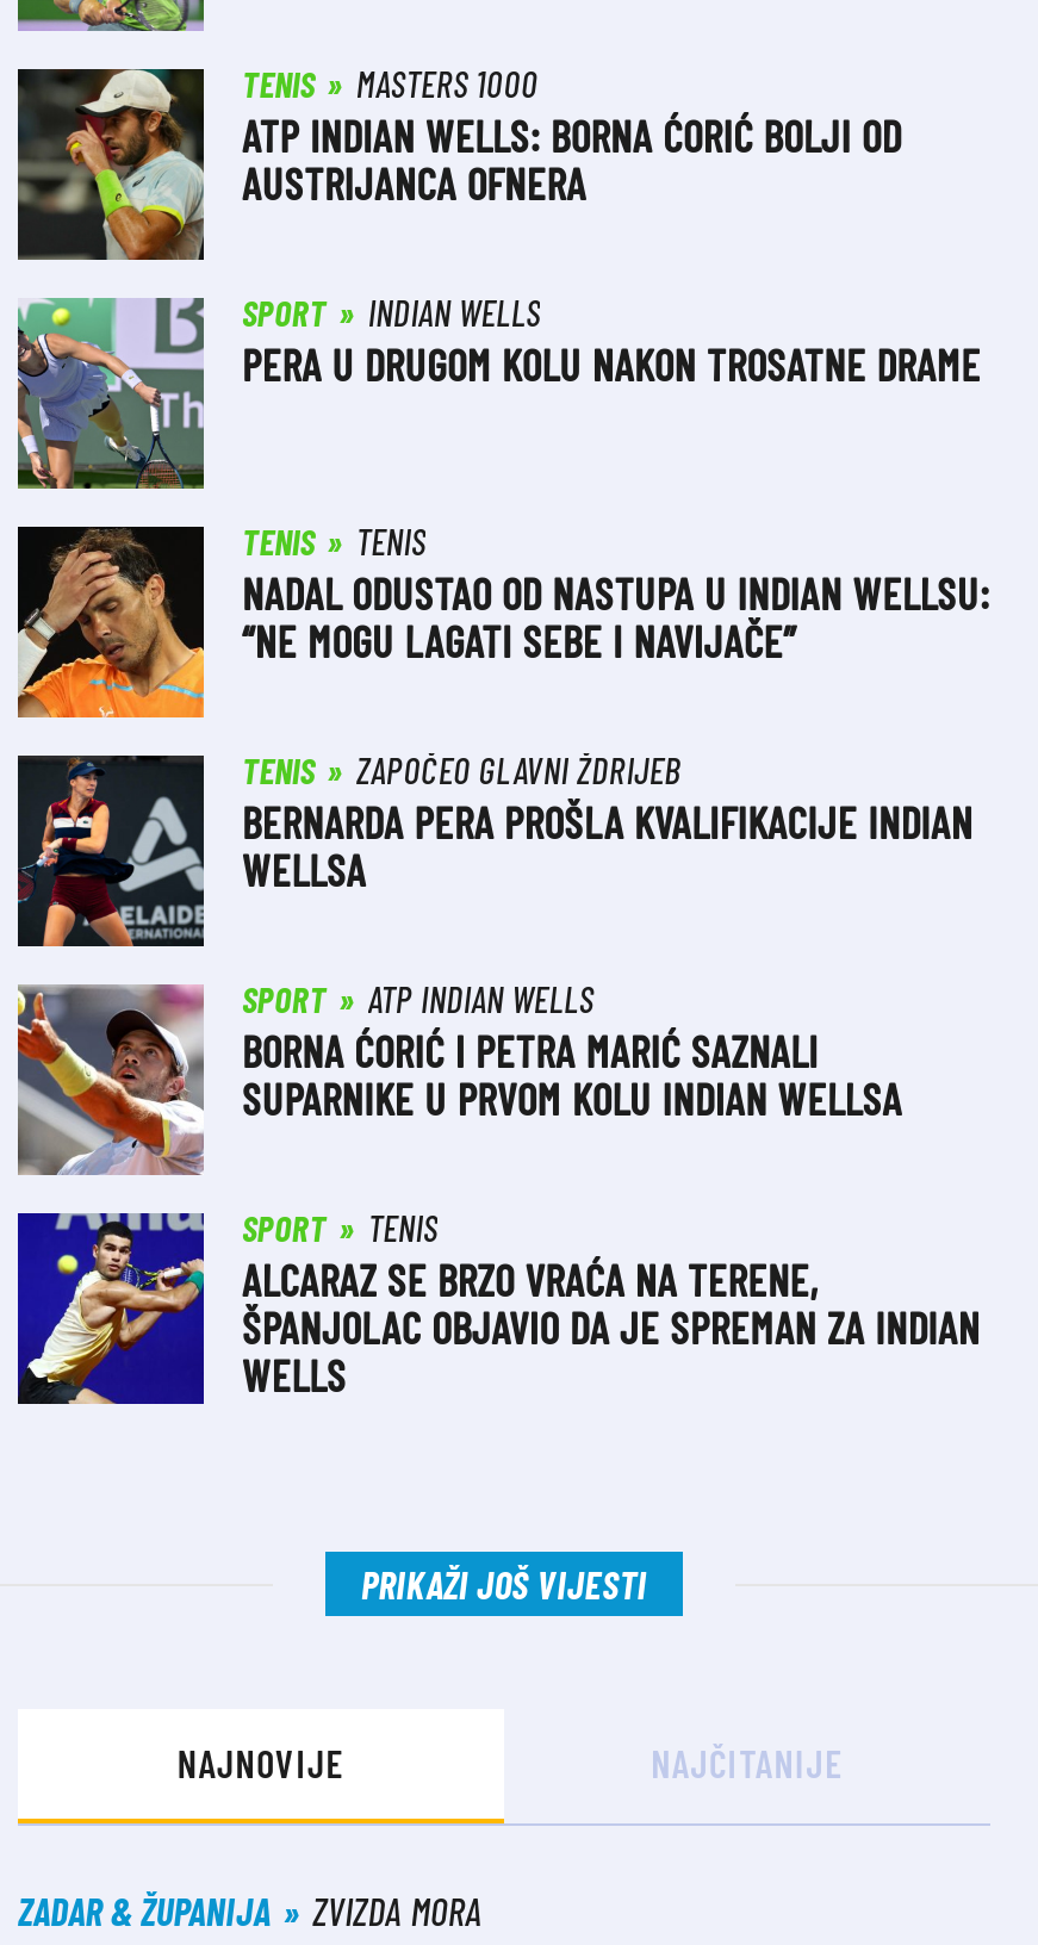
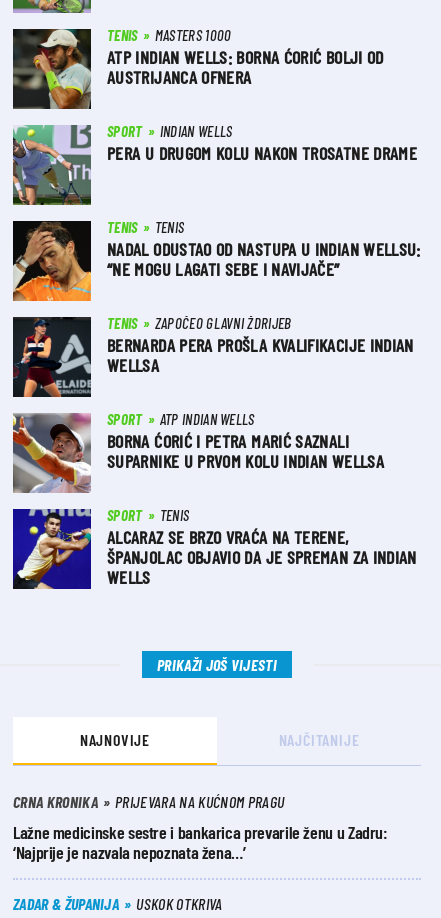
+ CRNA KRONIKA
+ PRIJEVARA NA KUĆNOM PRAGU
+ Lažne medicinske sestre i bankarica prevarile ženu u Zadru:
+ ‘Najprije je nazvala nepoznata žena…’

- ZVIZDA MORA
+ USKOK OTKRIVA
